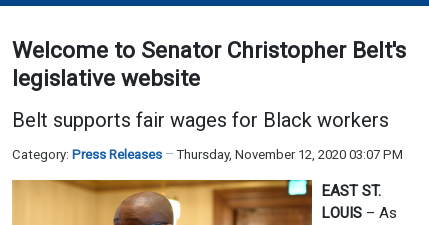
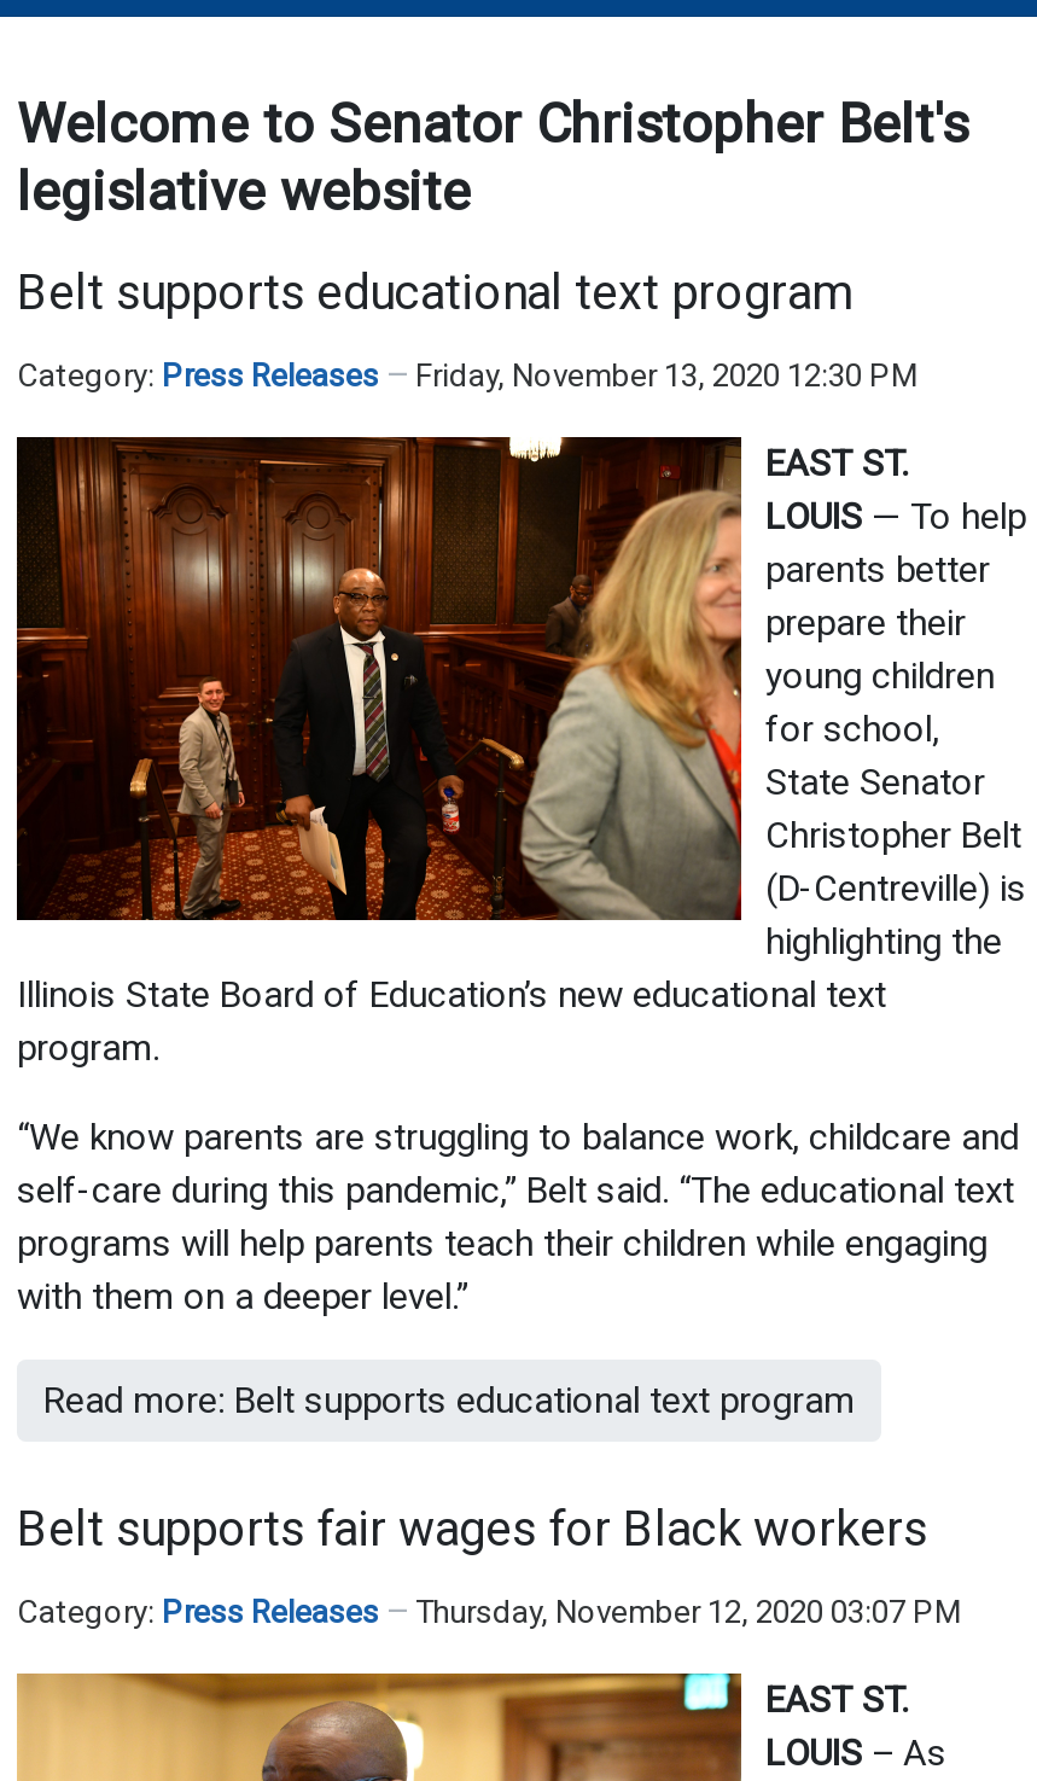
+ [image]
+ Belt supports educational text program
+ Category: Press Releases
+ Friday, November 13, 2020 12:30 PM
+ EAST ST.
+ LOUIS — To help
+ parents better
+ prepare their
+ young children
+ for school,
+ State Senator
+ Christopher Belt
+ (D-Centreville) is
+ highlighting the
+ Illinois State Board of Education’s new educational text
+ program.
+ “We know parents are struggling to balance work, childcare and
+ self-care during this pandemic,” Belt said. “The educational text
+ programs will help parents teach their children while engaging
+ with them on a deeper level.”
+ Read more: Belt supports educational text program
